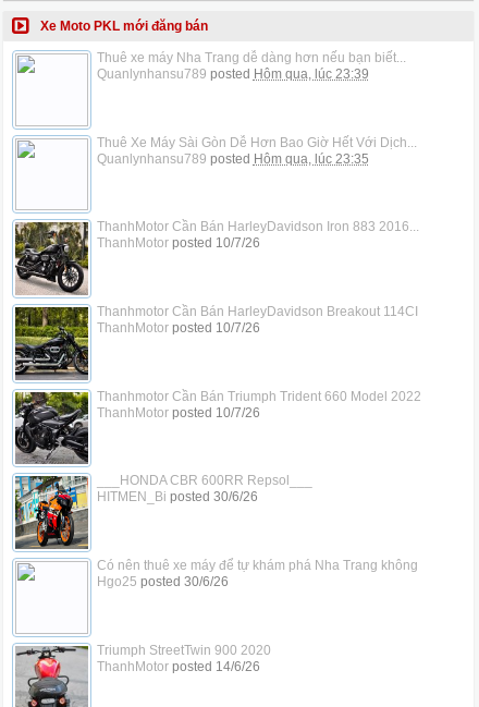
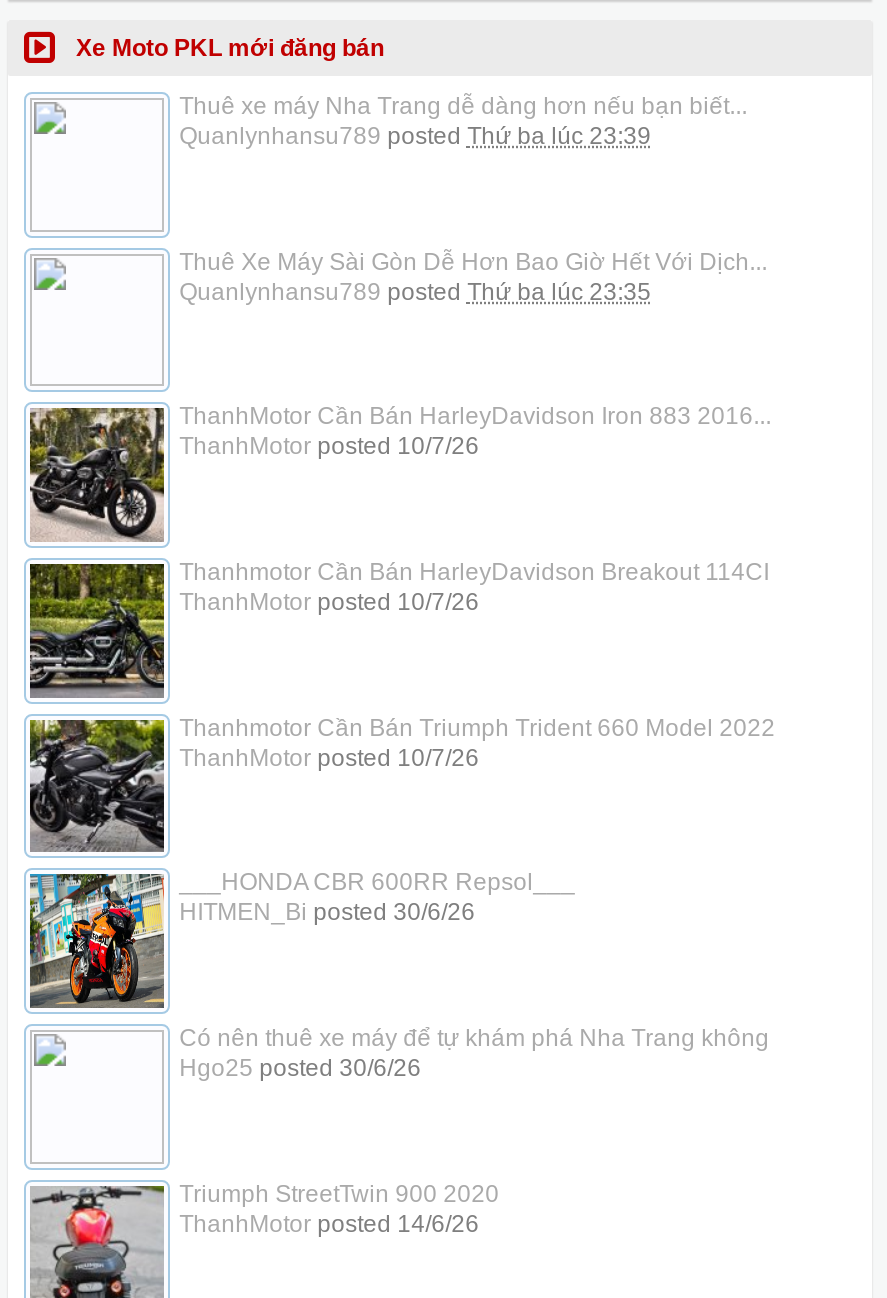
- Quanlynhansu789 posted Hôm qua, lúc 23:39
+ Quanlynhansu789 posted Thứ ba lúc 23:39

- Quanlynhansu789 posted Hôm qua, lúc 23:35
+ Quanlynhansu789 posted Thứ ba lúc 23:35
